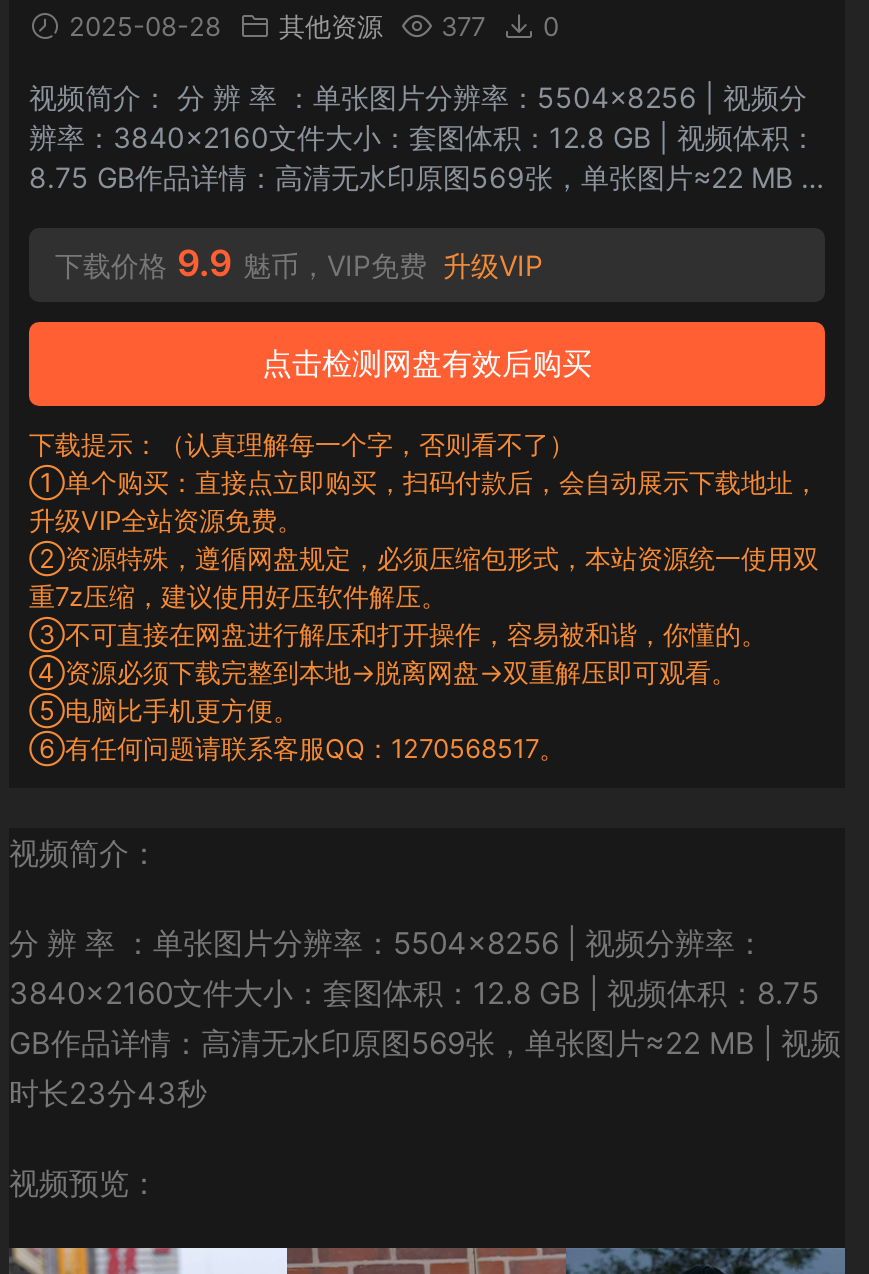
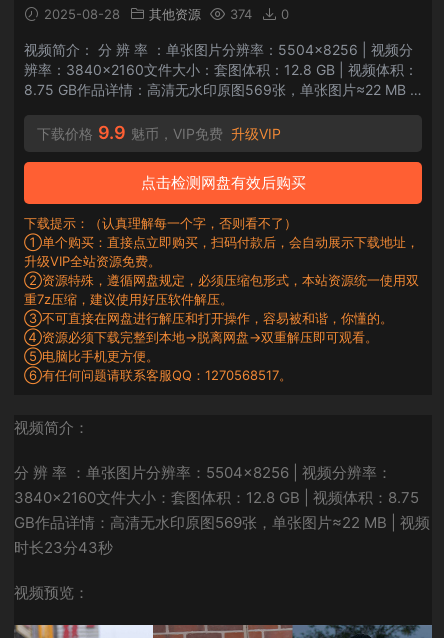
- 2025-08-28 其他资源 377 0
+ 2025-08-28 其他资源 374 0
